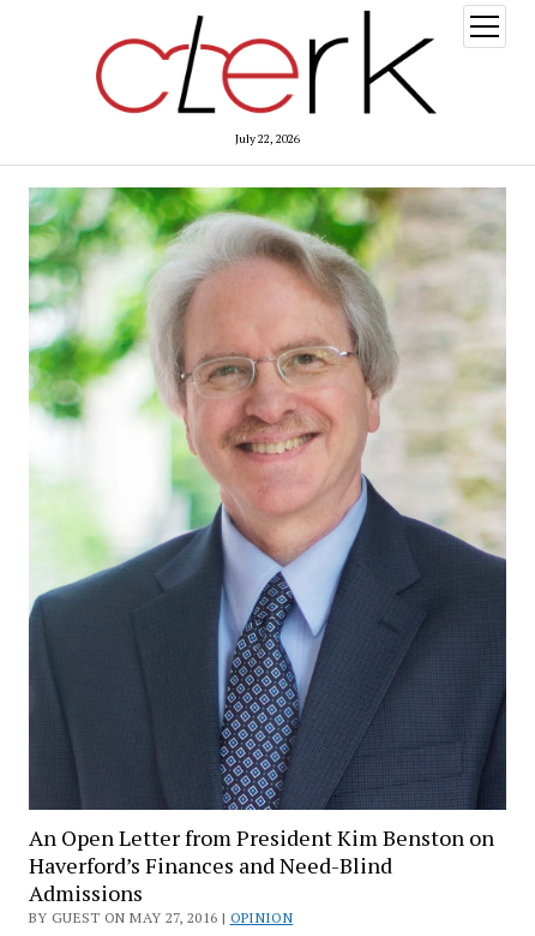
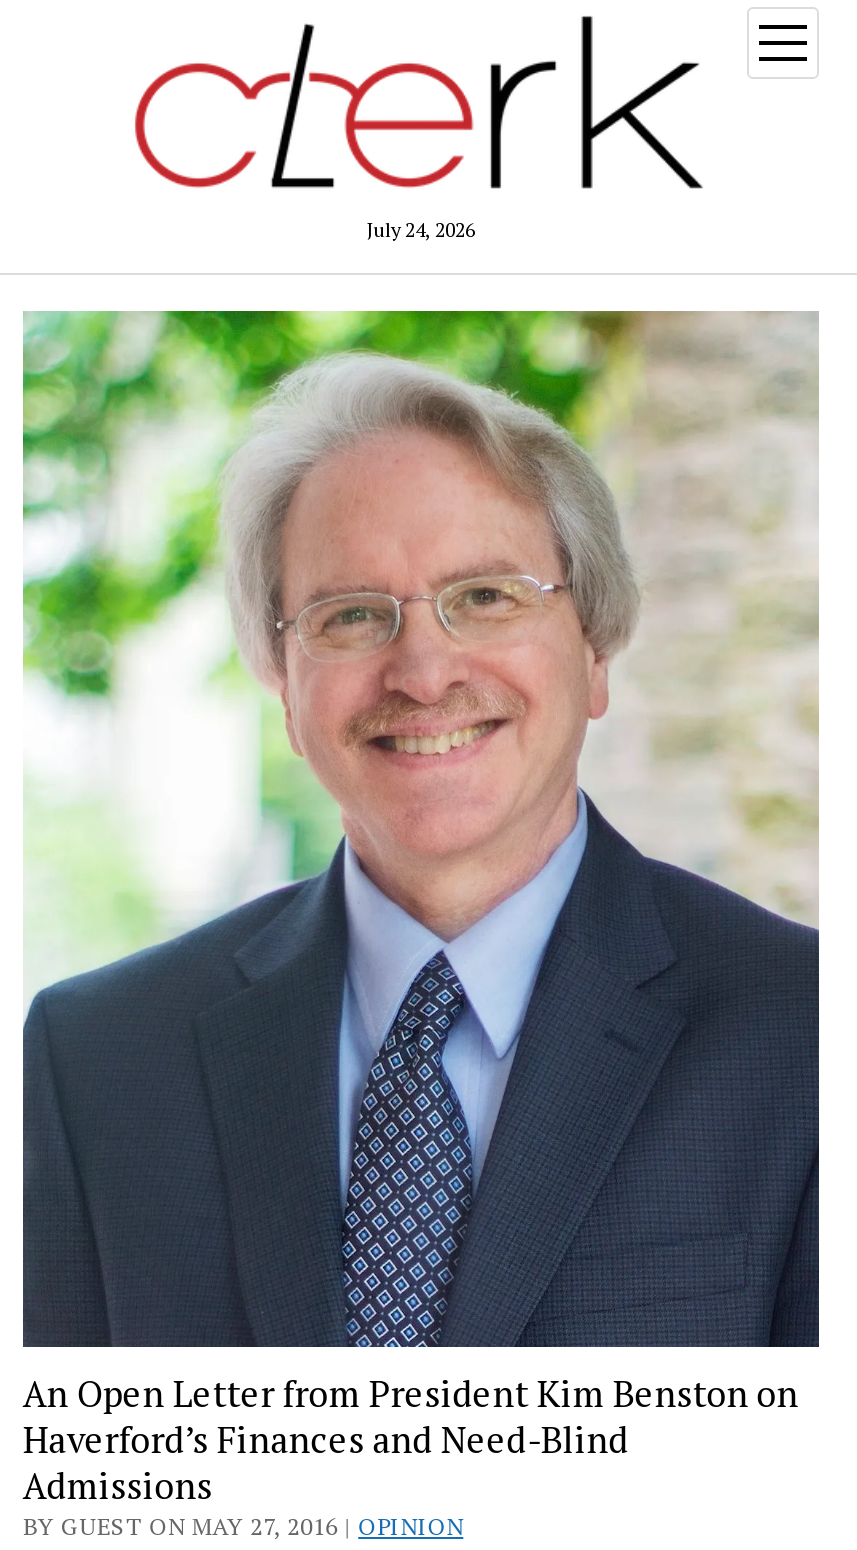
- July 22, 2026
+ July 24, 2026
